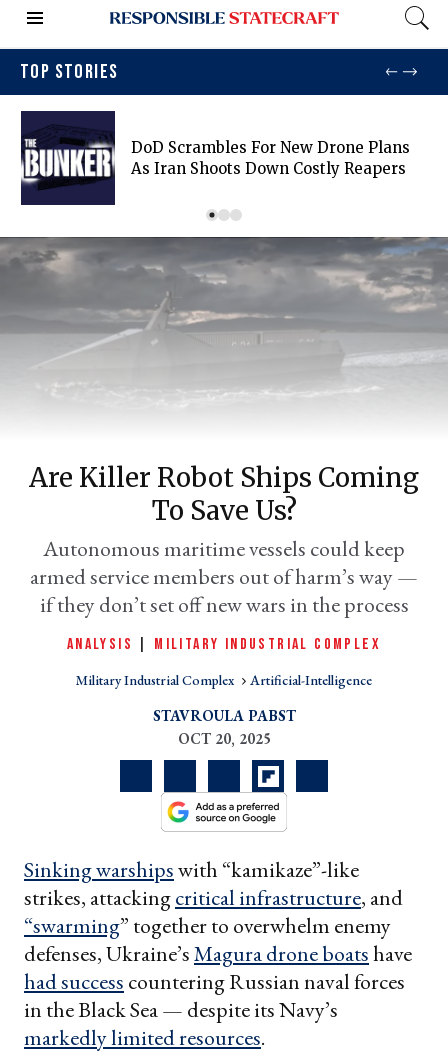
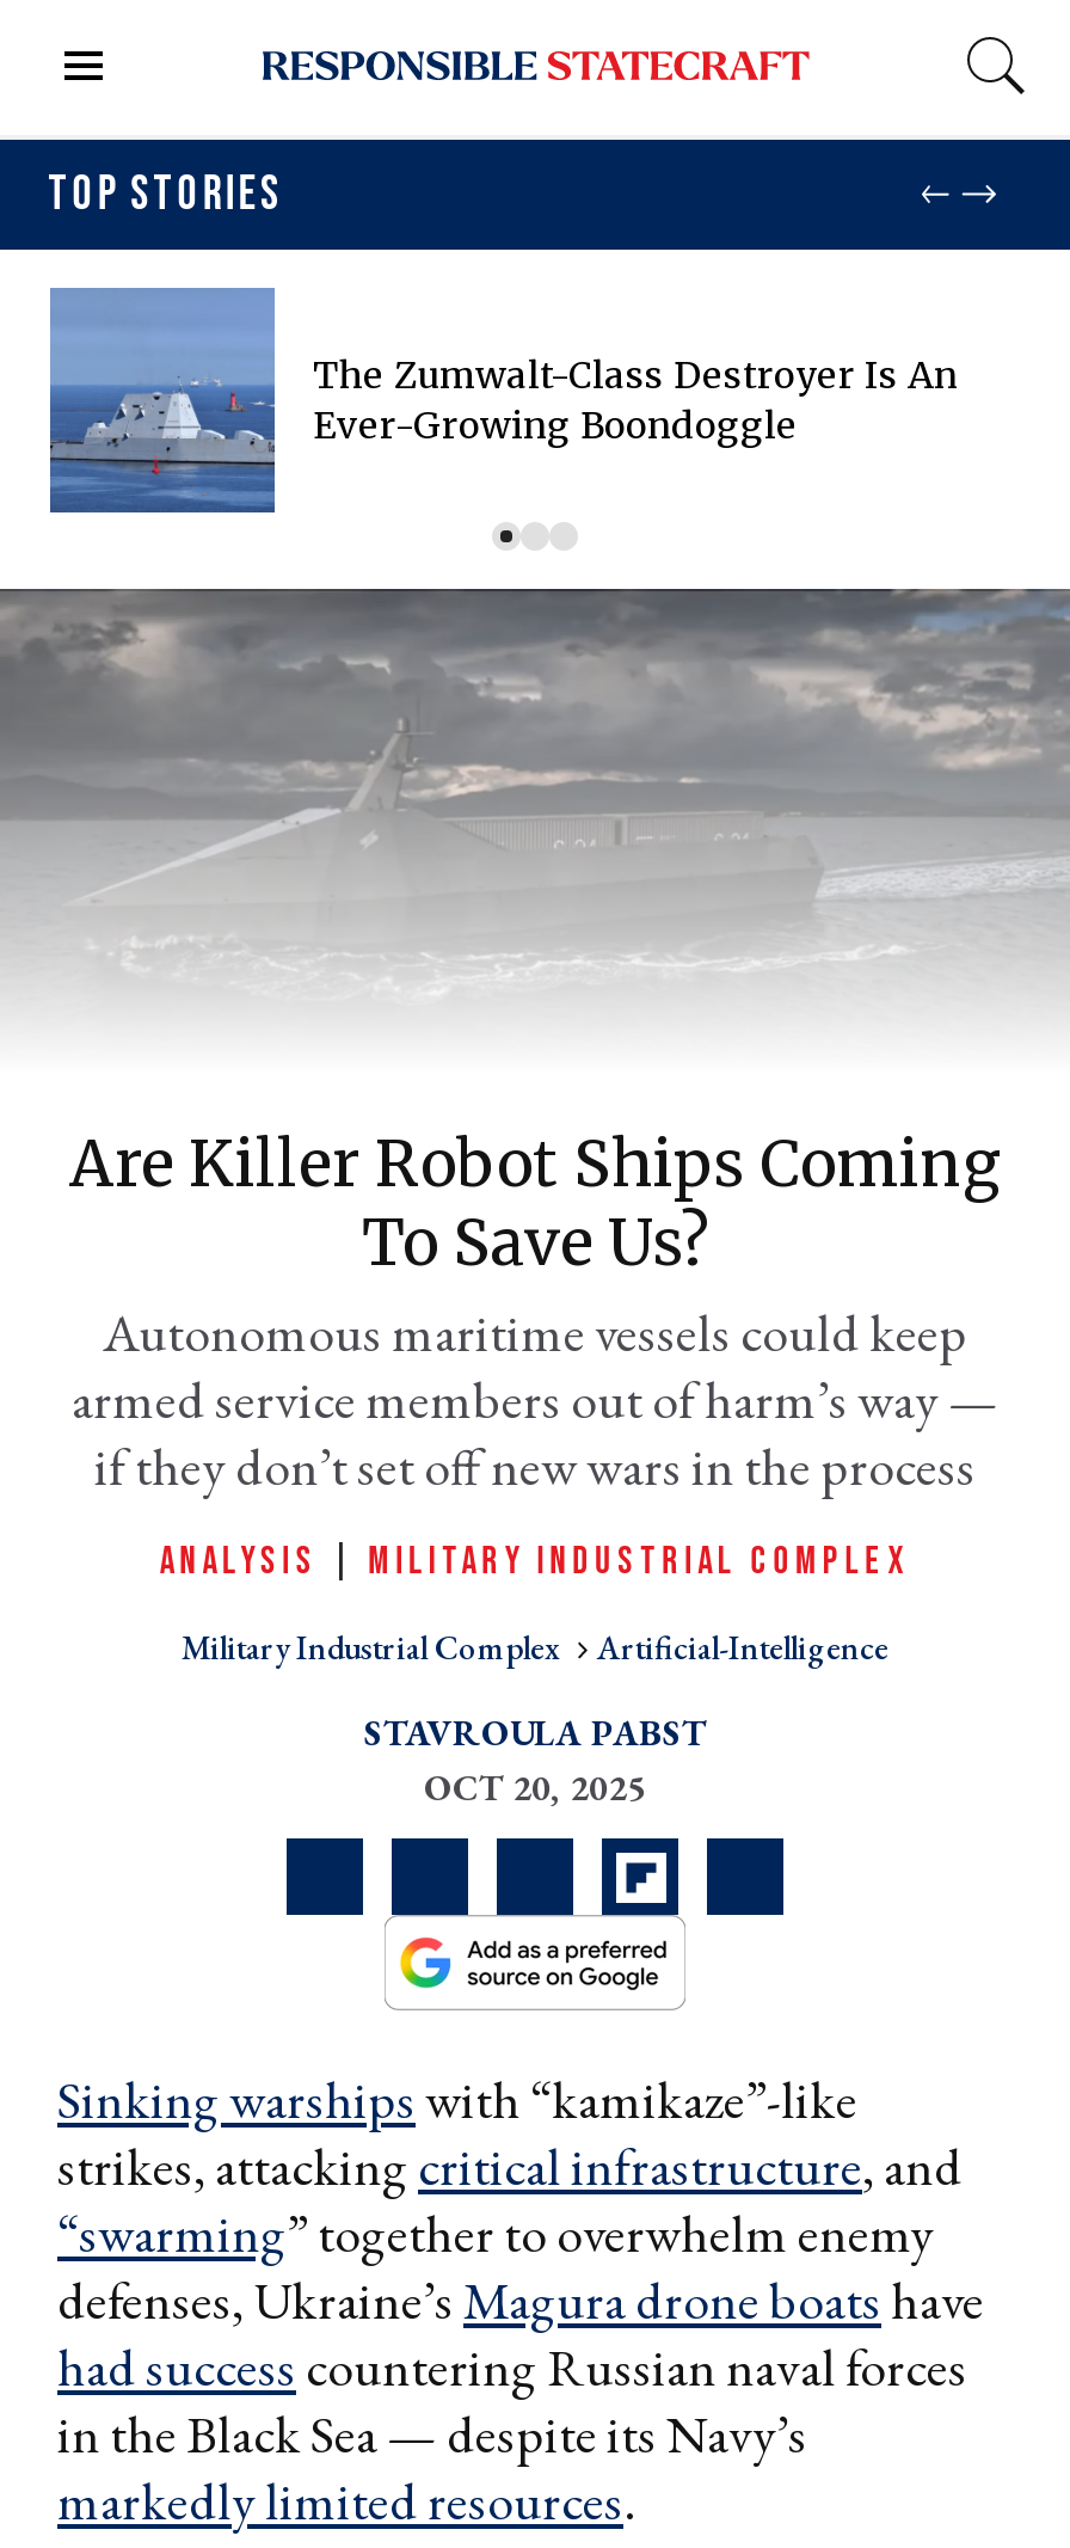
- [image]
- DoD Scrambles For New Drone Plans
- As Iran Shoots Down Costly Reapers
+ [image]
+ The Zumwalt-Class Destroyer Is An
+ Ever-Growing Boondoggle
